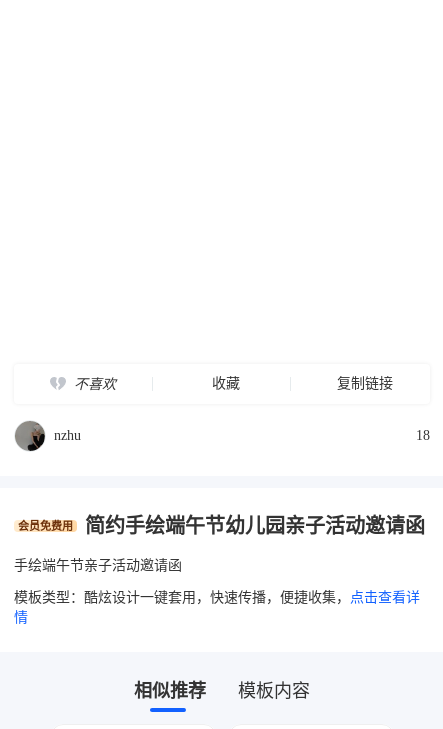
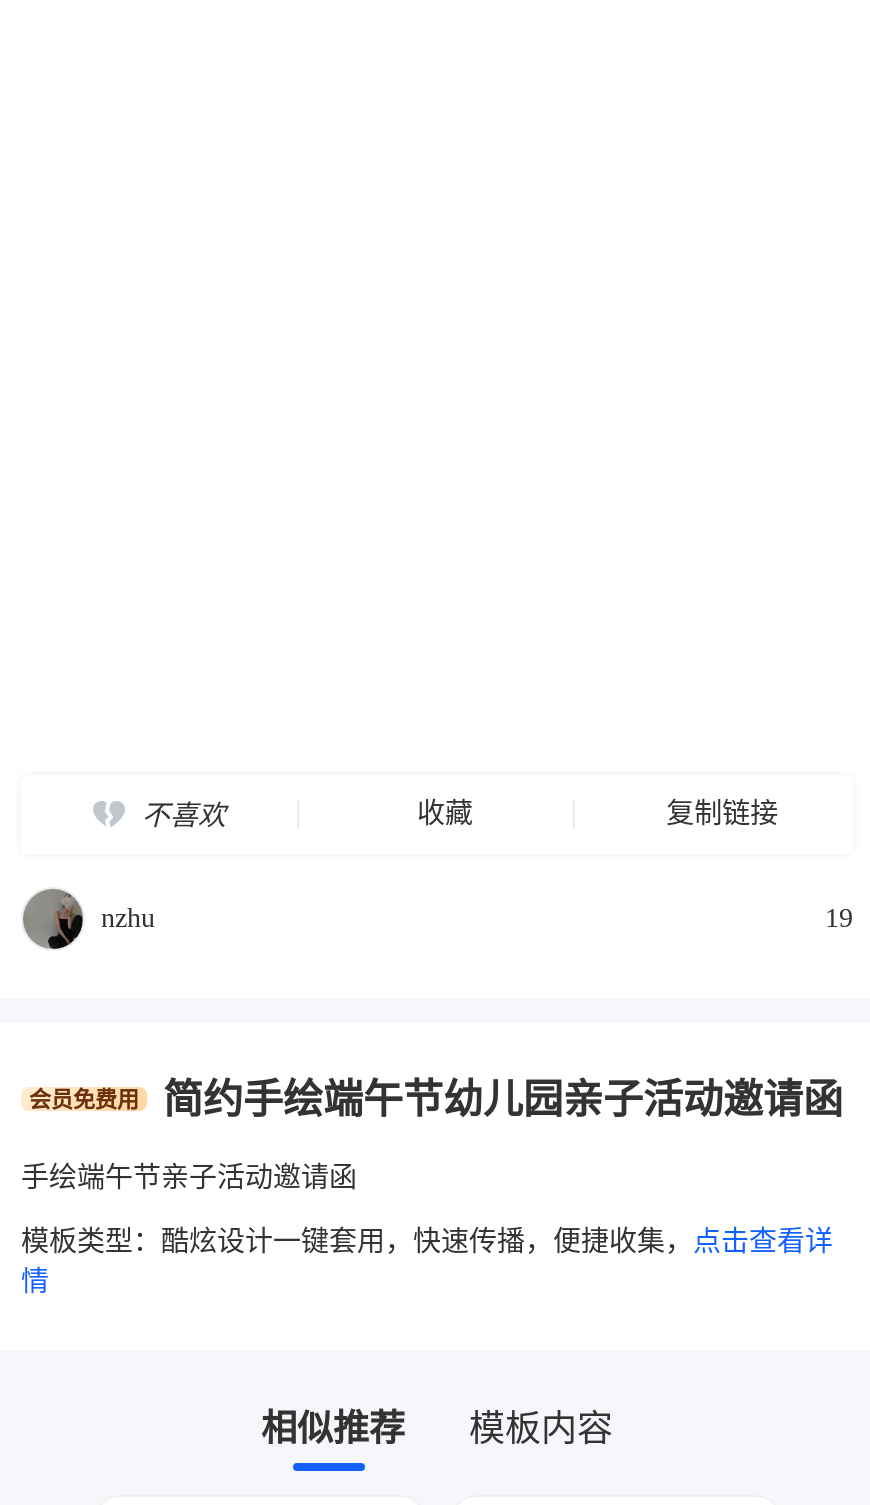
- 18
+ 19
